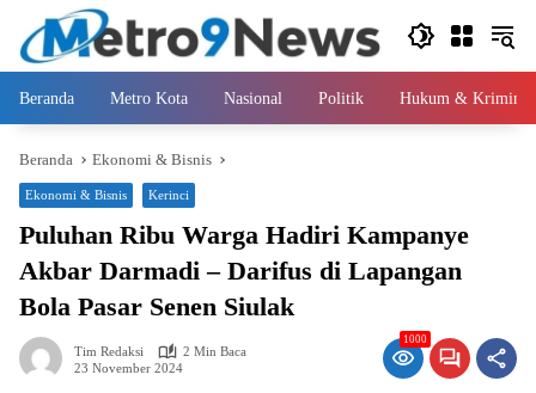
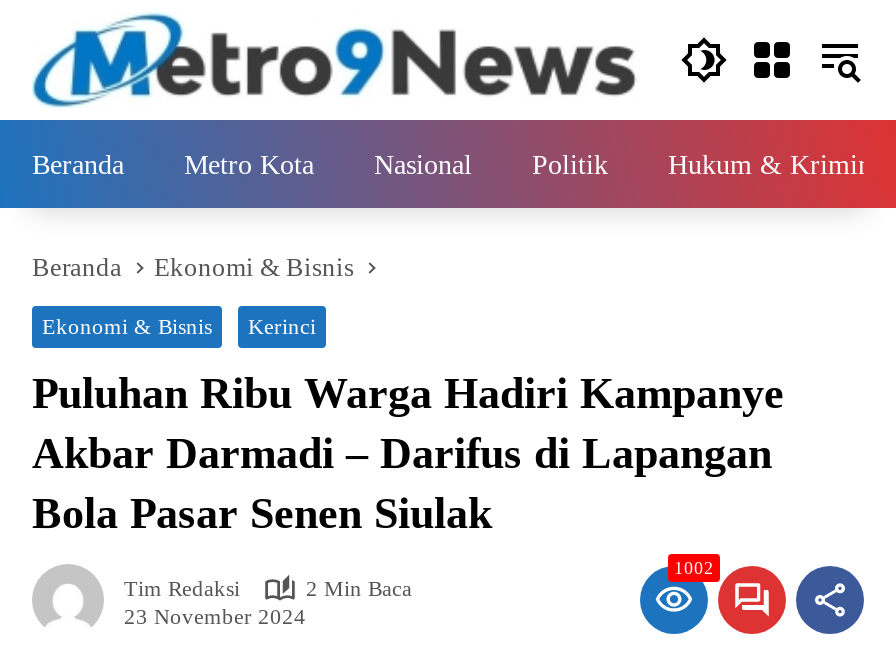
- 1000
+ 1002
